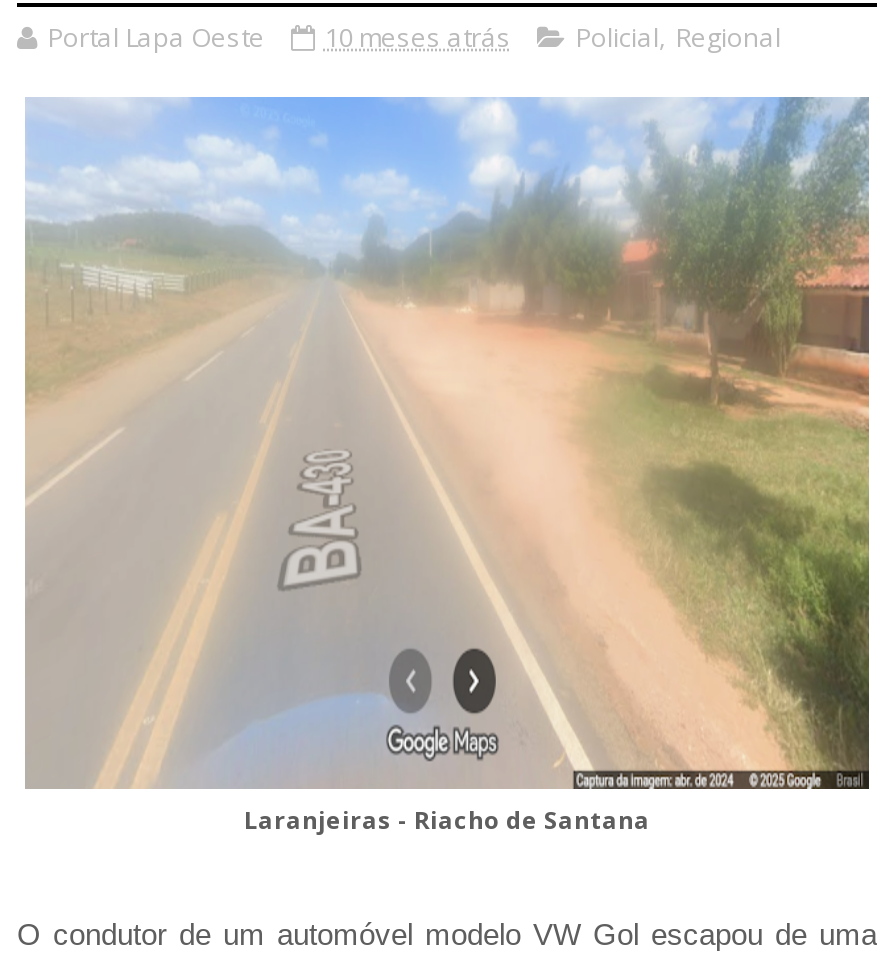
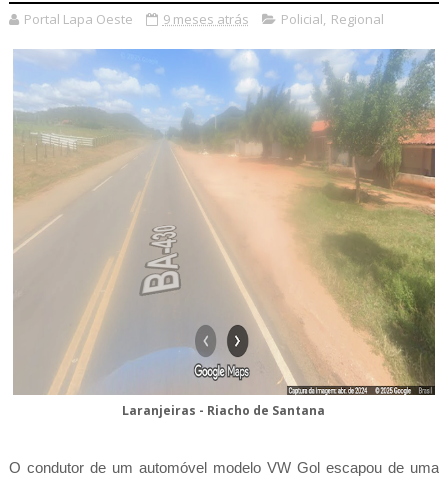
- Portal Lapa Oeste 10 meses atrás Policial, Regional
+ Portal Lapa Oeste 9 meses atrás Policial, Regional
